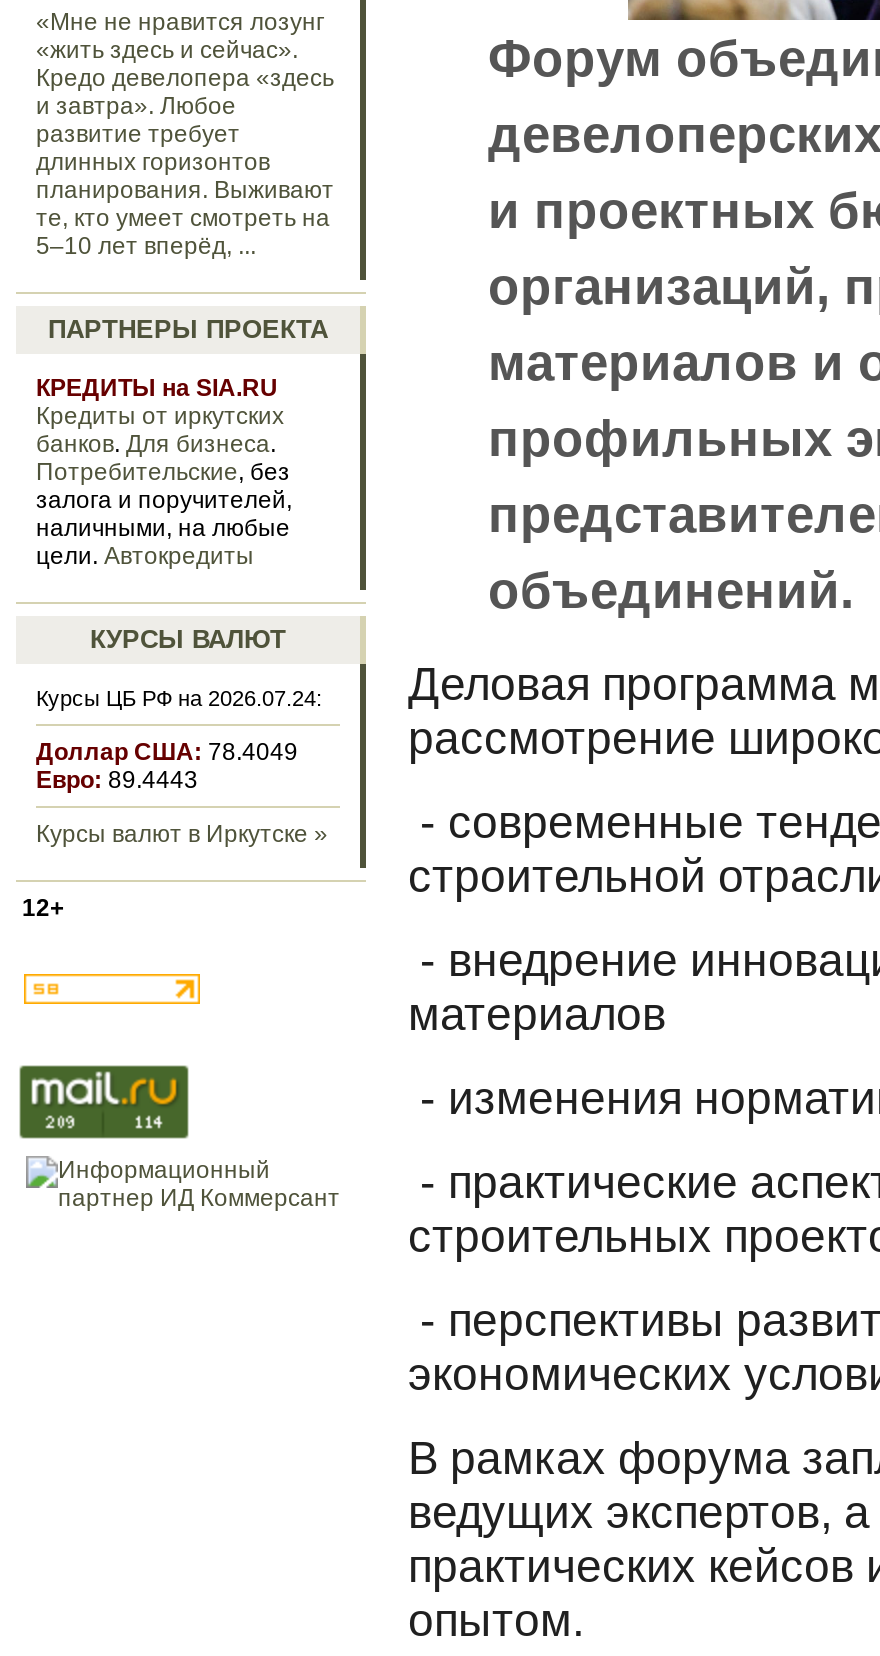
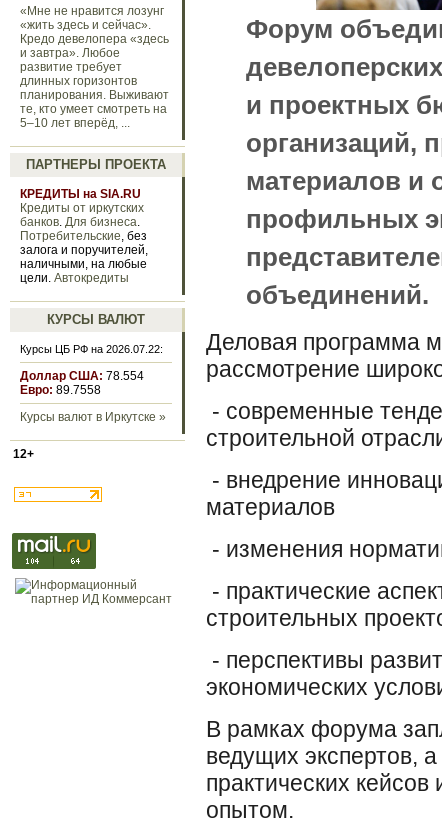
- Курсы ЦБ РФ на 2026.07.24:
+ Курсы ЦБ РФ на 2026.07.22:

- Доллар США: 78.4049
+ Доллар США: 78.554

- Евро: 89.4443
+ Евро: 89.7558
